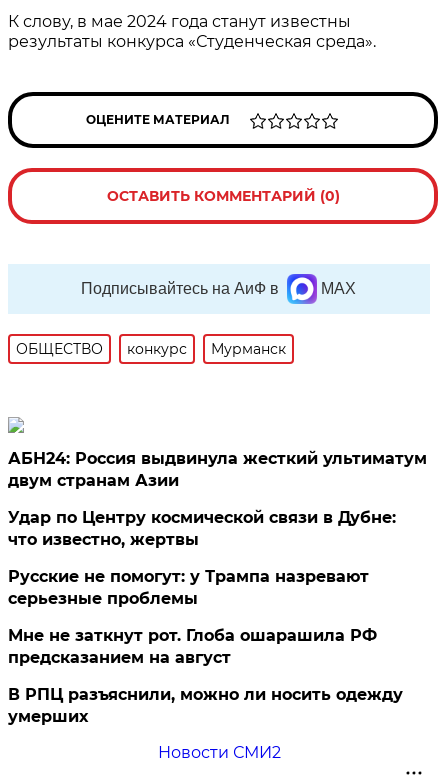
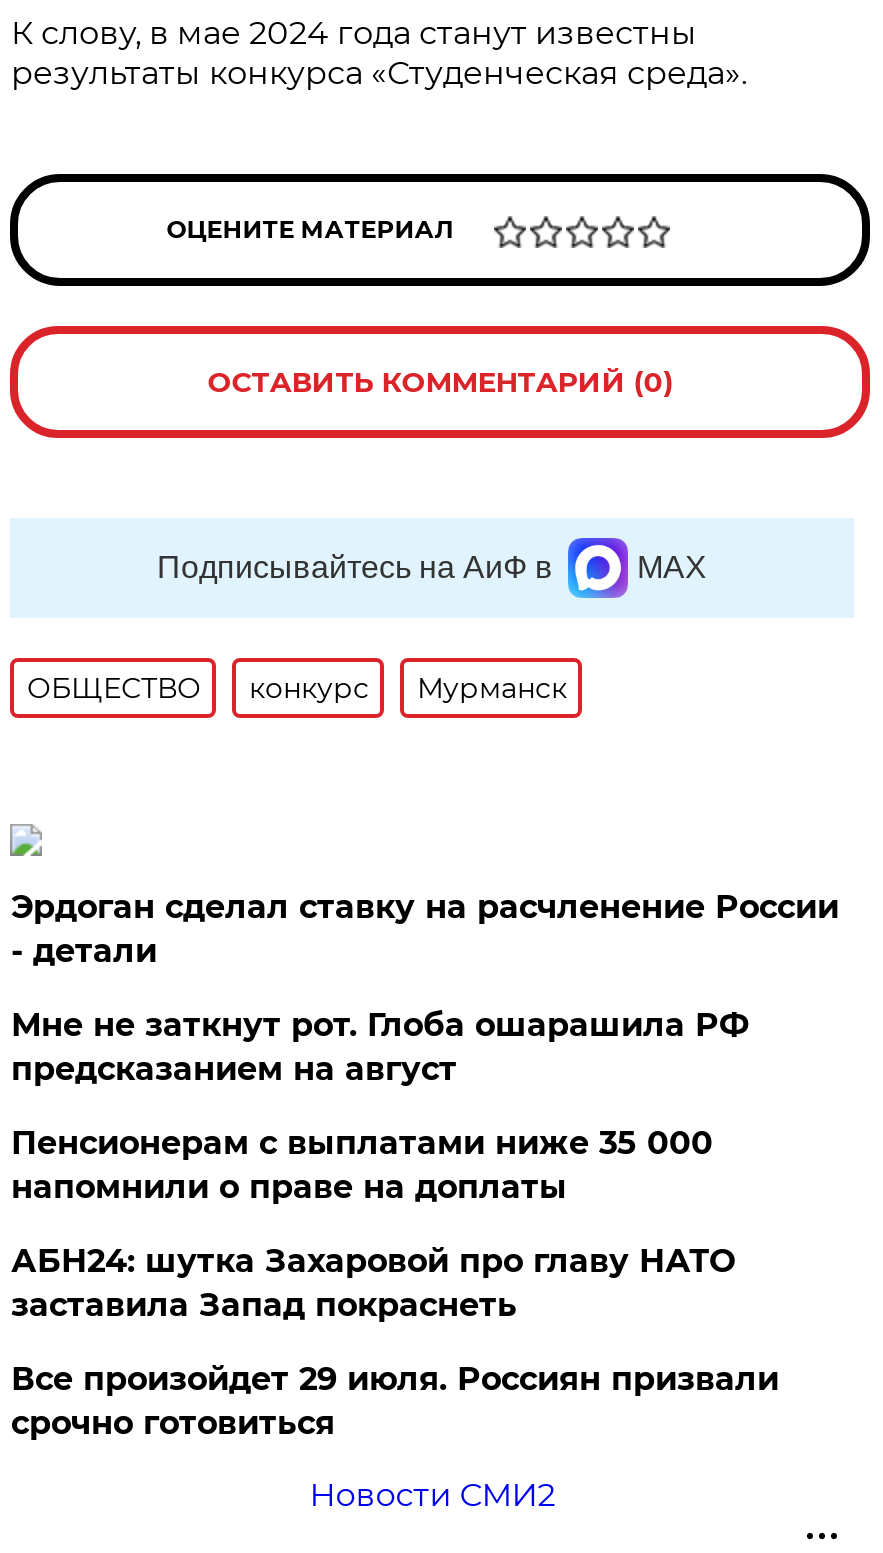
- АБН24: Россия выдвинула жесткий ультиматум
- двум странам Азии
- Удар по Центру космической связи в Дубне:
- что известно, жертвы
- Русские не помогут: у Трампа назревают
- серьезные проблемы
+ Эрдоган сделал ставку на расчленение России
+ - детали

moved up: Мне не заткнут рот. Глоба ошарашила РФ | предсказанием на август

- В РПЦ разъяснили, можно ли носить одежду
- умерших
+ Пенсионерам с выплатами ниже 35 000
+ напомнили о праве на доплаты
+ АБН24: шутка Захаровой про главу НАТО
+ заставила Запад покраснеть
+ Все произойдет 29 июля. Россиян призвали
+ срочно готовиться
